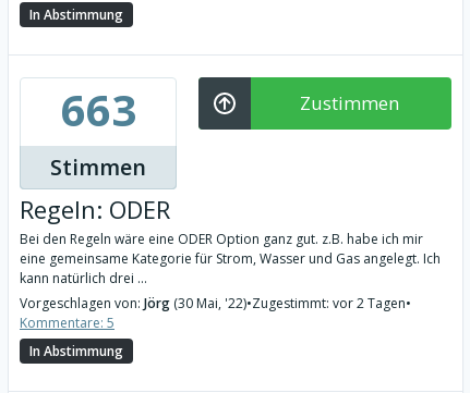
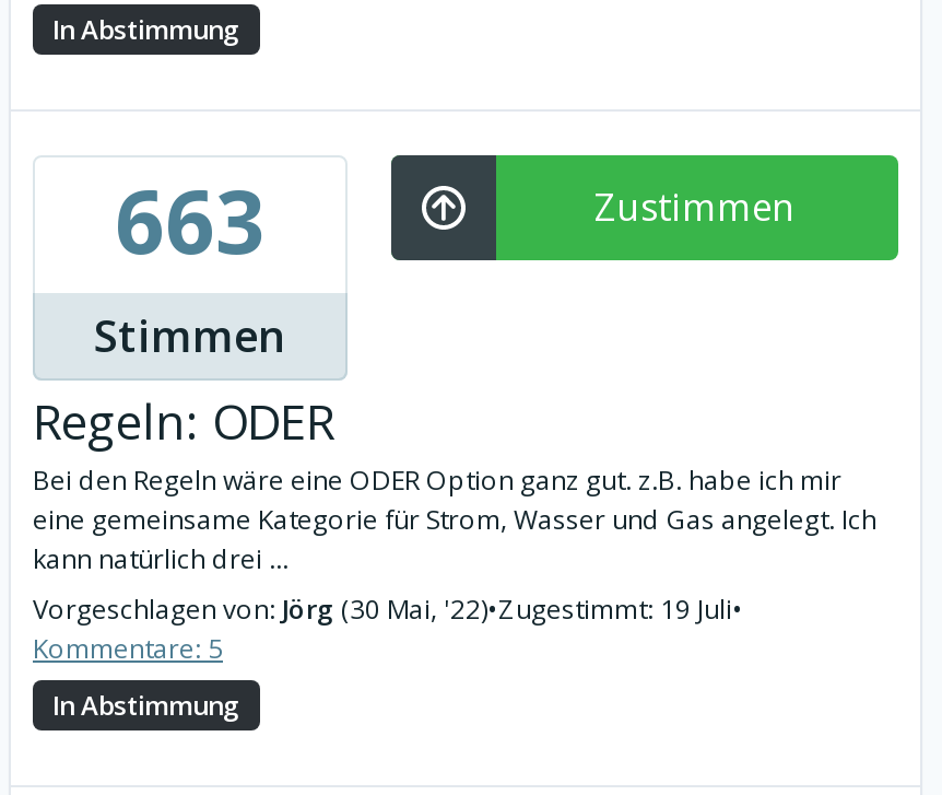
- Vorgeschlagen von: Jörg (30 Mai, '22)•Zugestimmt: vor 2 Tagen•
+ Vorgeschlagen von: Jörg (30 Mai, '22)•Zugestimmt: 19 Juli•
